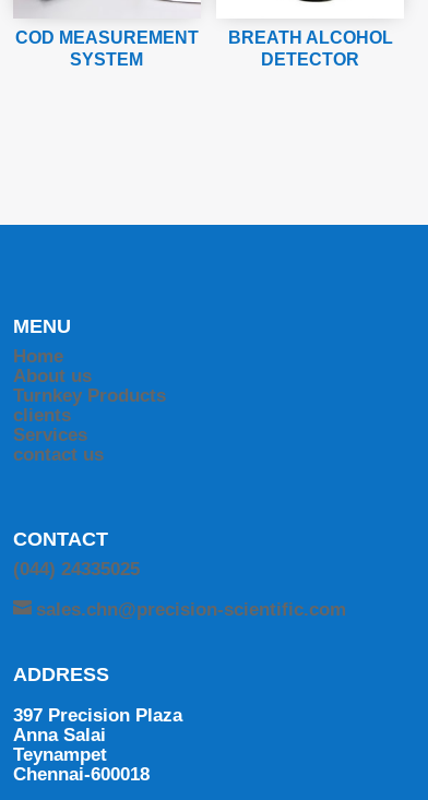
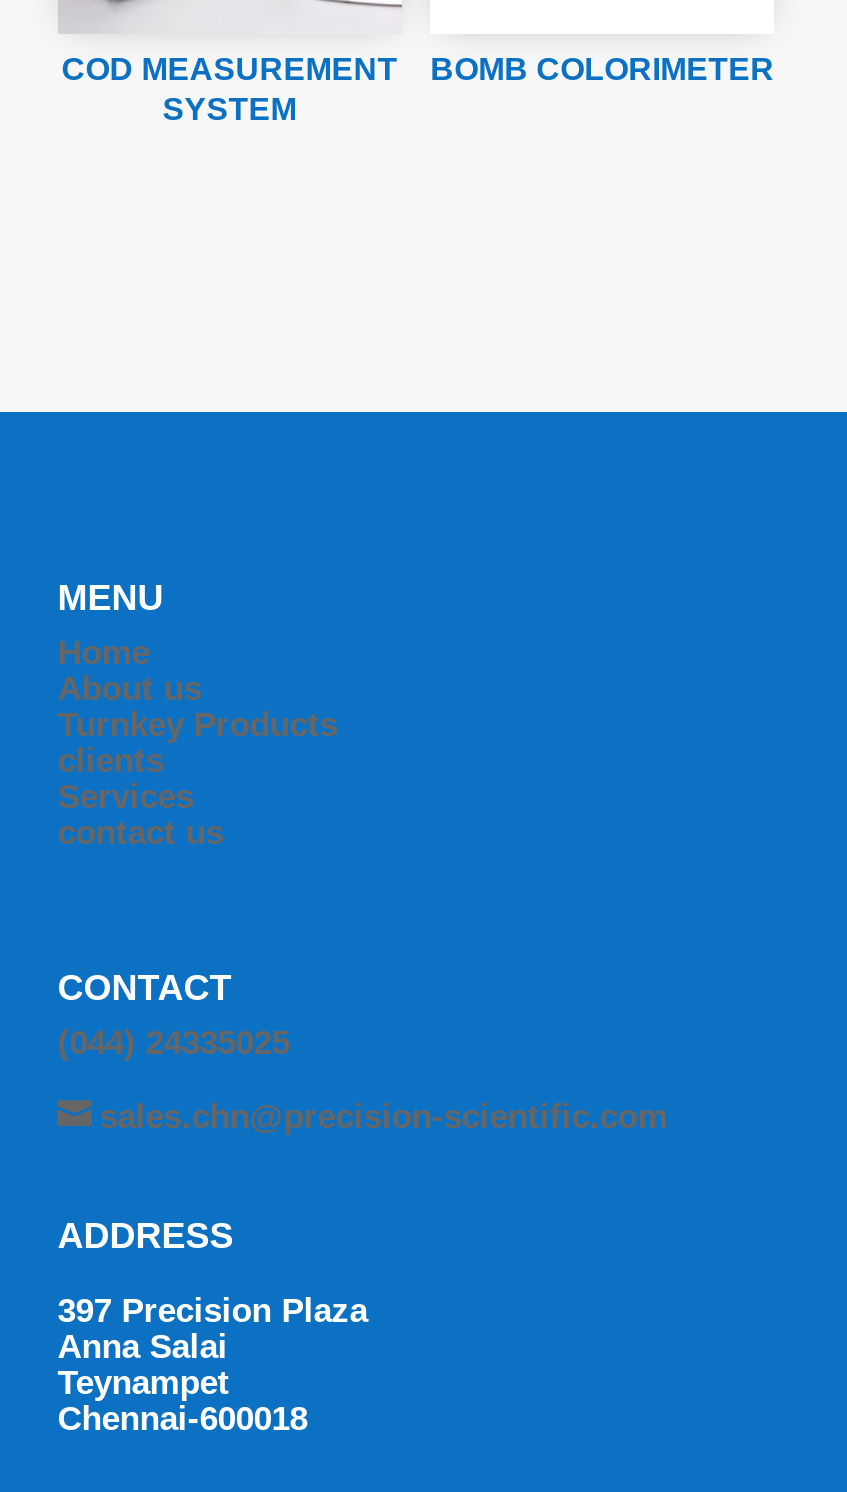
- BREATH ALCOHOL
- DETECTOR
+ BOMB COLORIMETER
